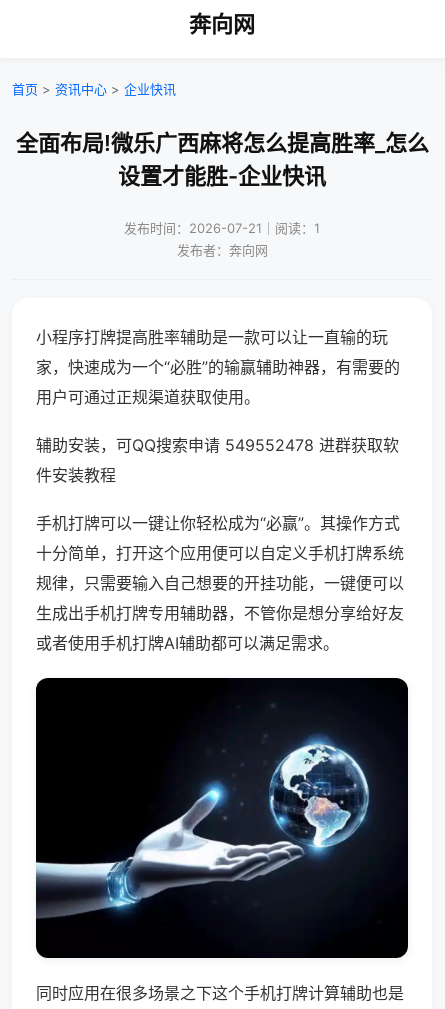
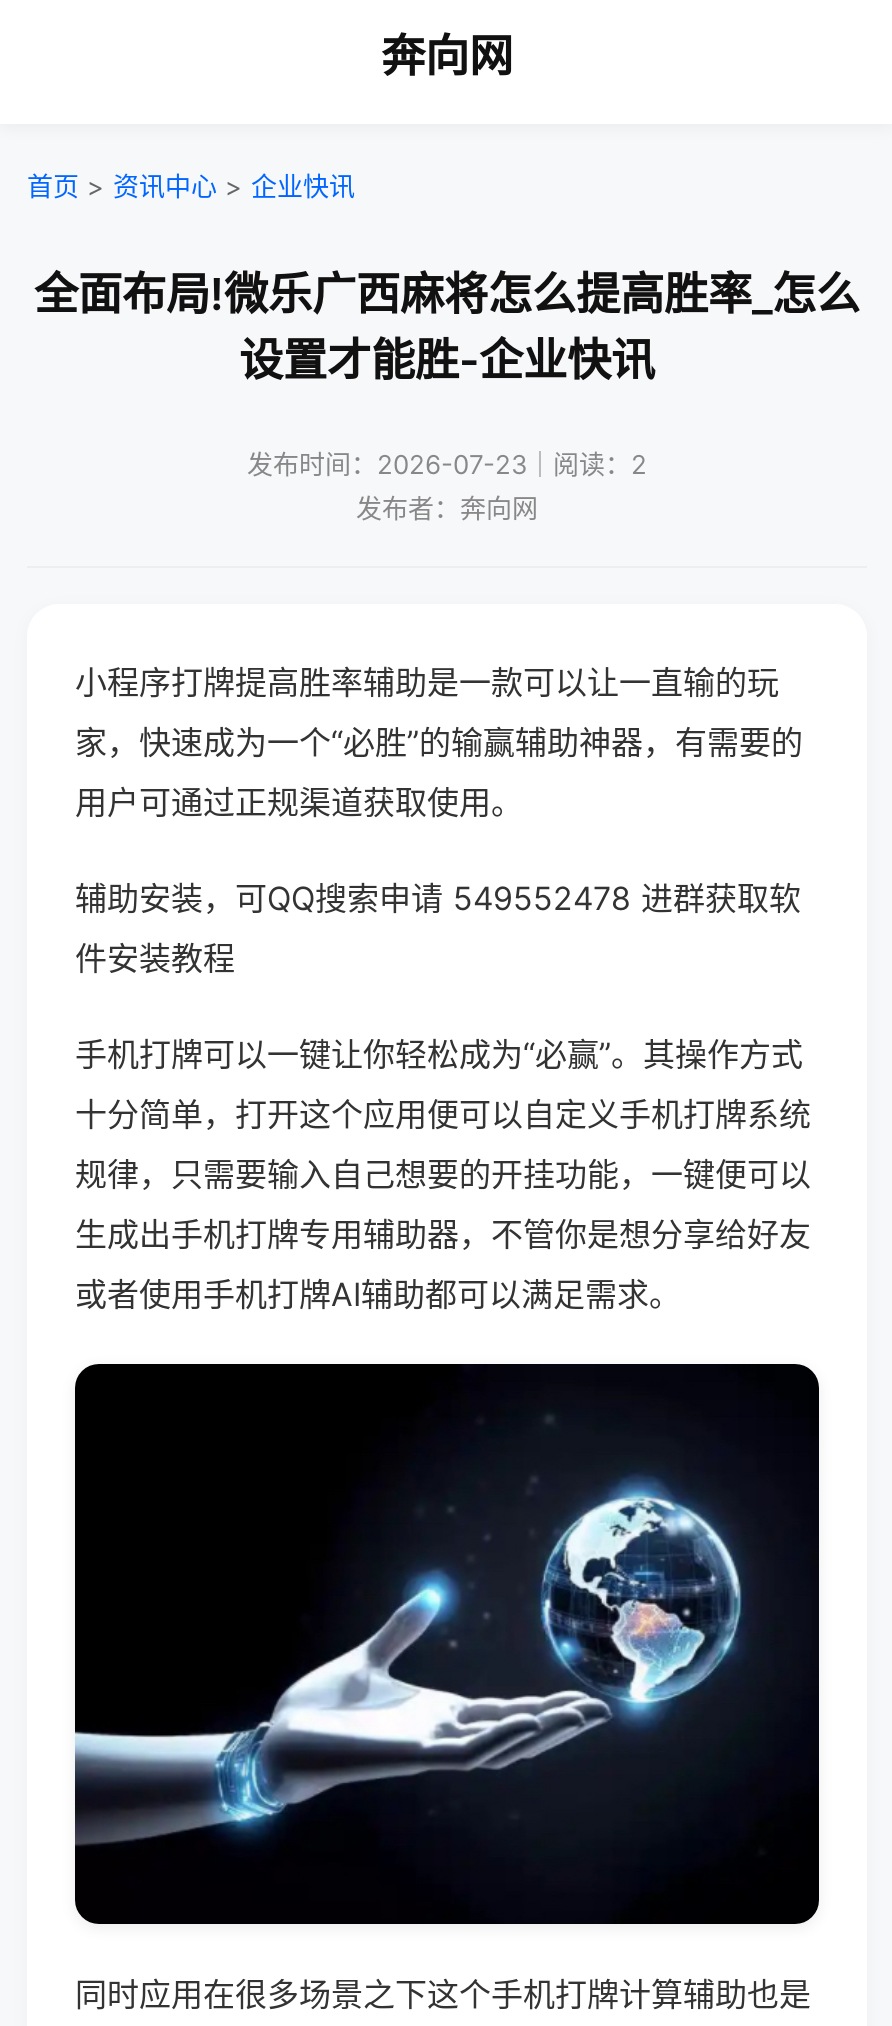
- 发布时间：2026-07-21｜阅读：1
+ 发布时间：2026-07-23｜阅读：2
